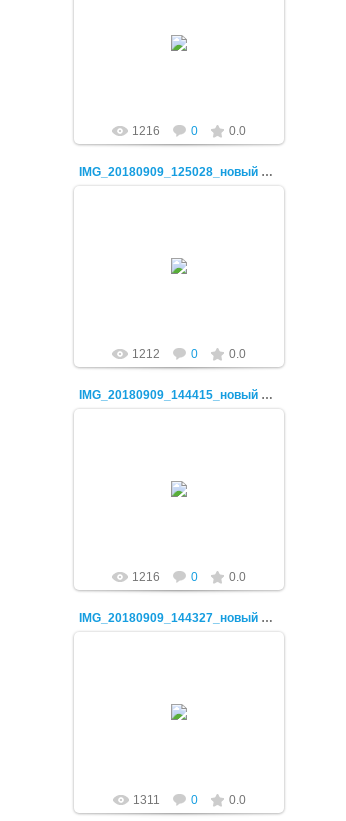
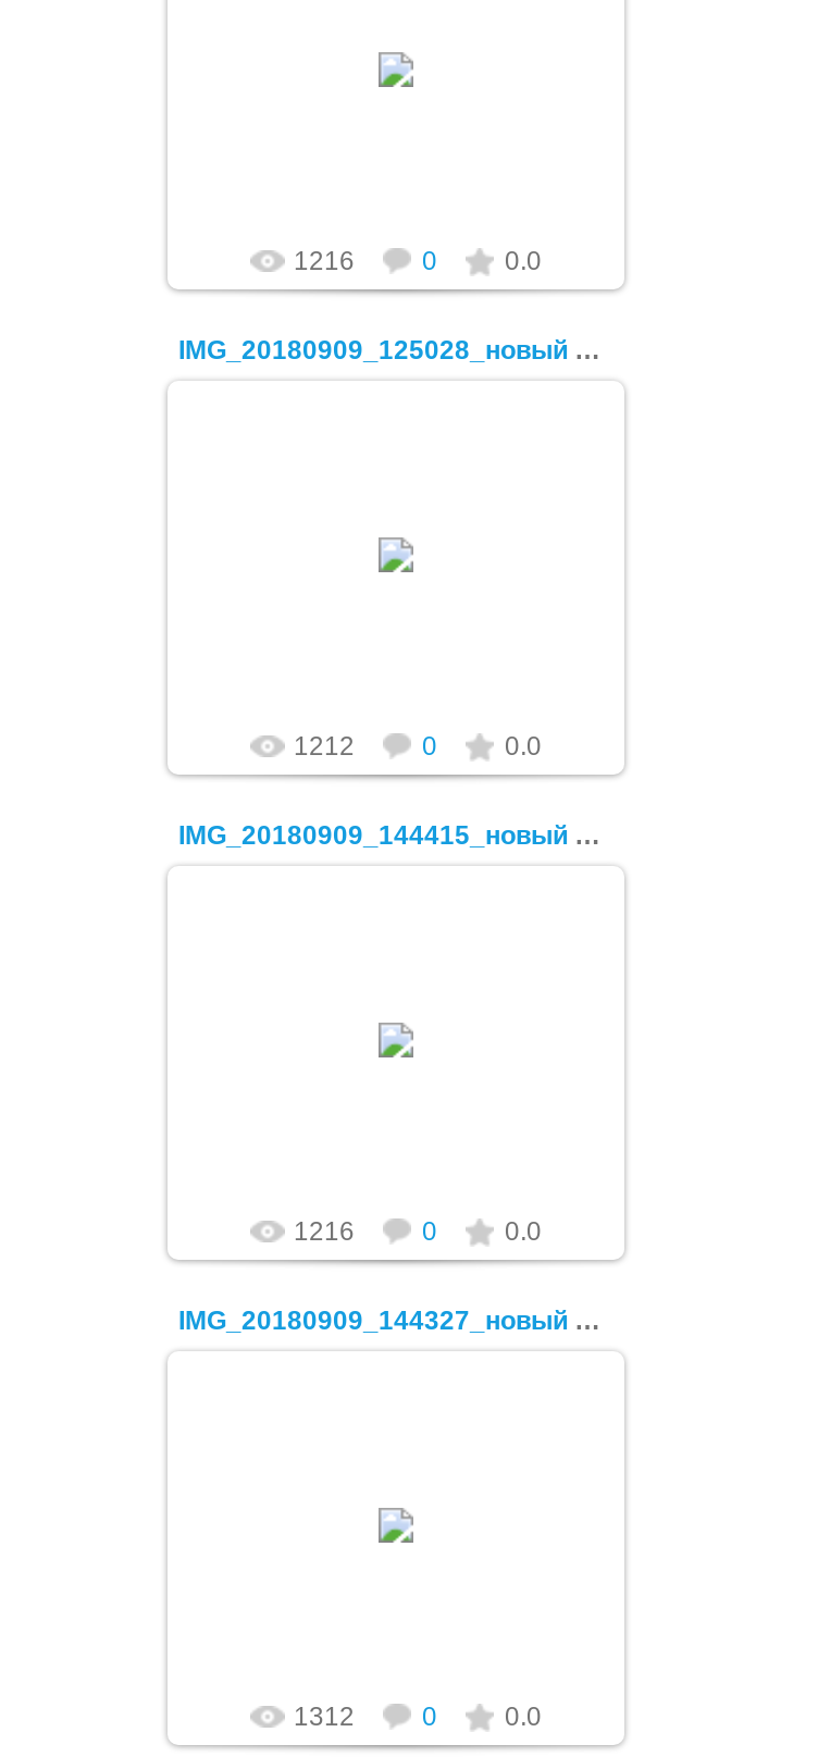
- 1311
+ 1312
